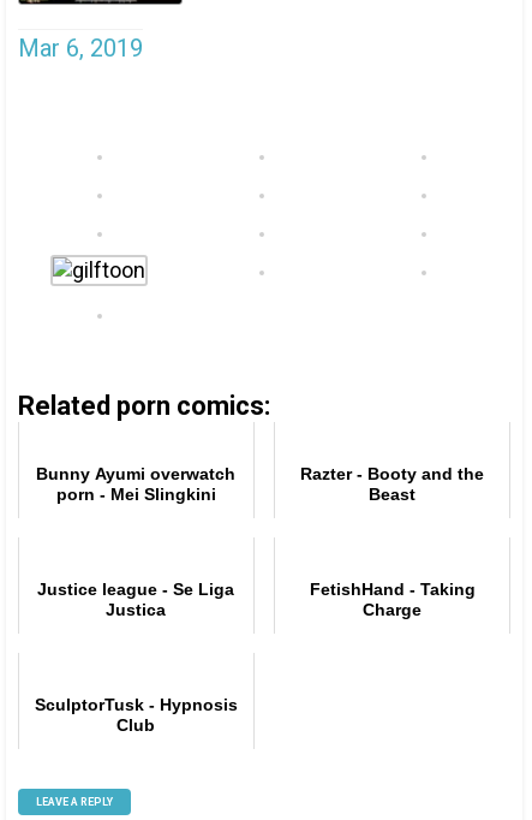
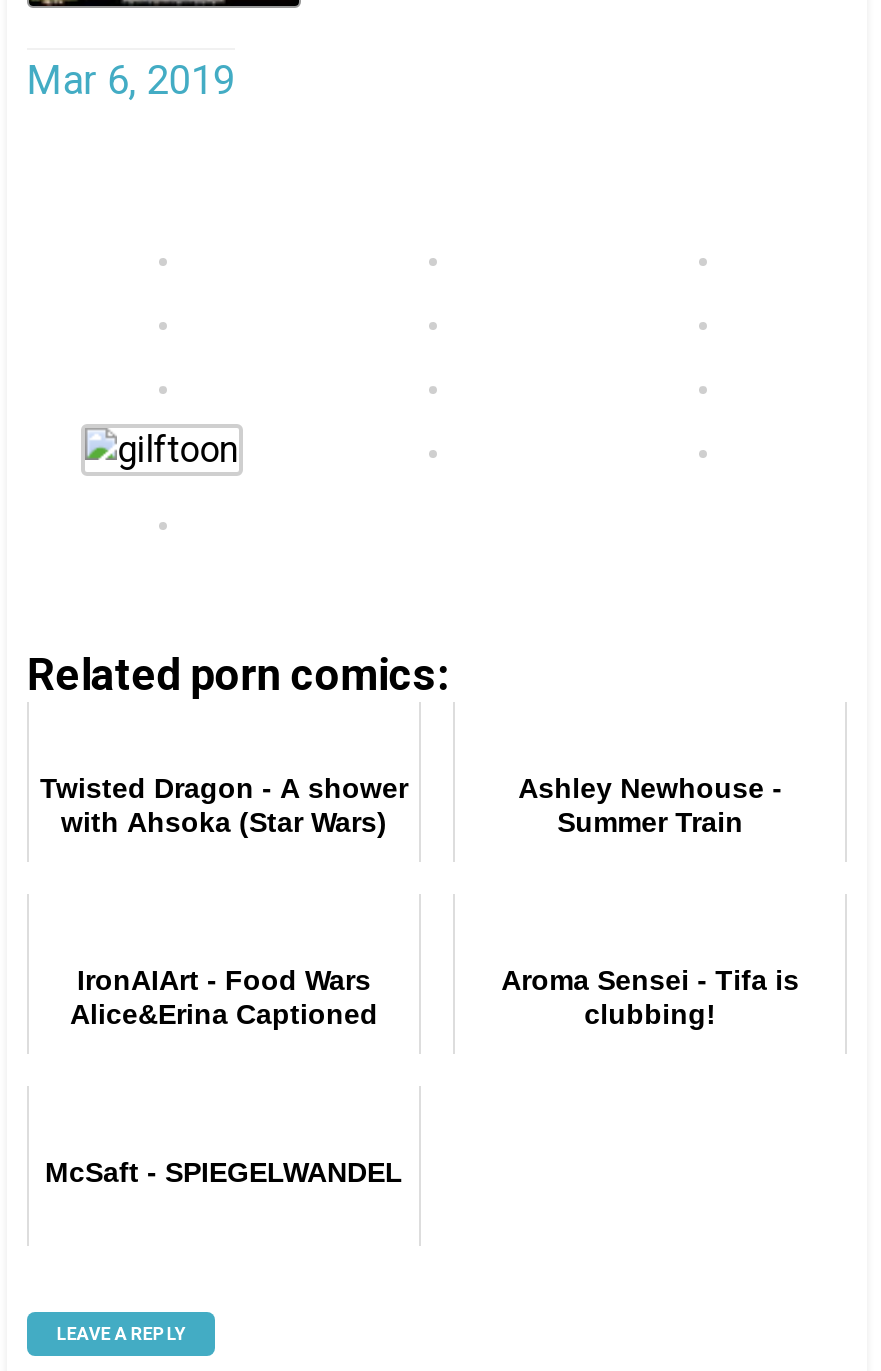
- Bunny Ayumi overwatch
- porn - Mei Slingkini
+ Twisted Dragon - A shower
+ with Ahsoka (Star Wars)

- Razter - Booty and the
- Beast
+ Ashley Newhouse -
+ Summer Train

- Justice league - Se Liga
- Justica
+ IronAIArt - Food Wars
+ Alice&Erina Captioned

- FetishHand - Taking
- Charge
+ Aroma Sensei - Tifa is
+ clubbing!

- SculptorTusk - Hypnosis
- Club
+ McSaft - SPIEGELWANDEL
